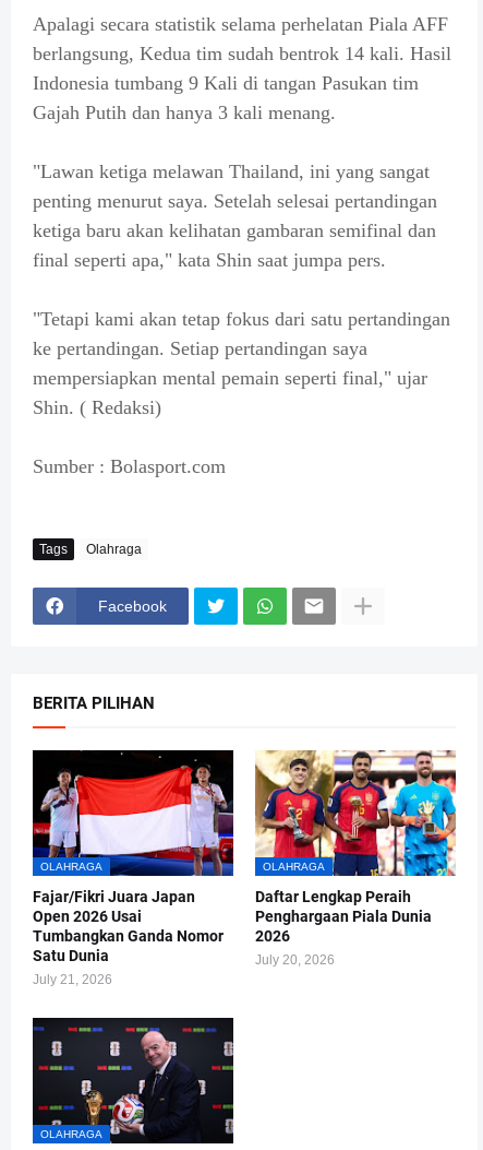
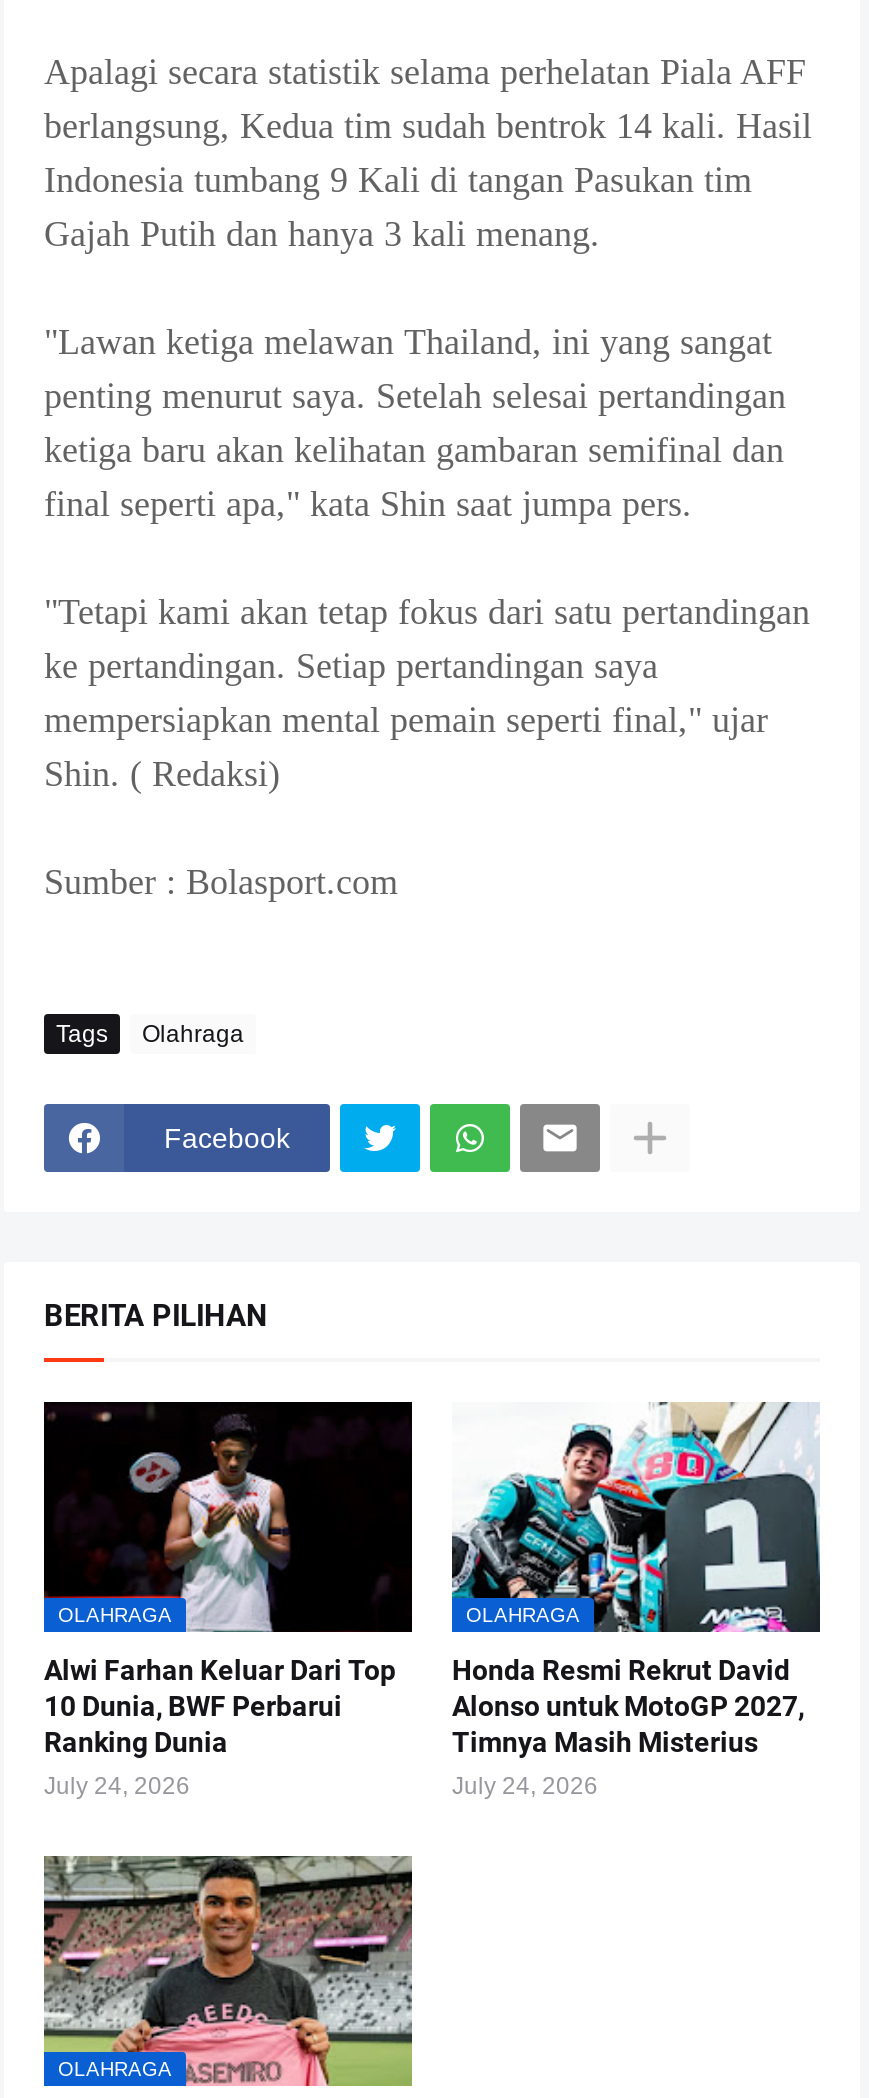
- [image]
- Fajar/Fikri Juara Japan
- Open 2026 Usai
- Tumbangkan Ganda Nomor
- Satu Dunia
- July 21, 2026
+ [image]
+ Alwi Farhan Keluar Dari Top
+ 10 Dunia, BWF Perbarui
+ Ranking Dunia
+ July 24, 2026

- [image]
- Daftar Lengkap Peraih
- Penghargaan Piala Dunia
- 2026
- July 20, 2026
+ [image]
+ Honda Resmi Rekrut David
+ Alonso untuk MotoGP 2027,
+ Timnya Masih Misterius
+ July 24, 2026

- [image]
+ [image]
